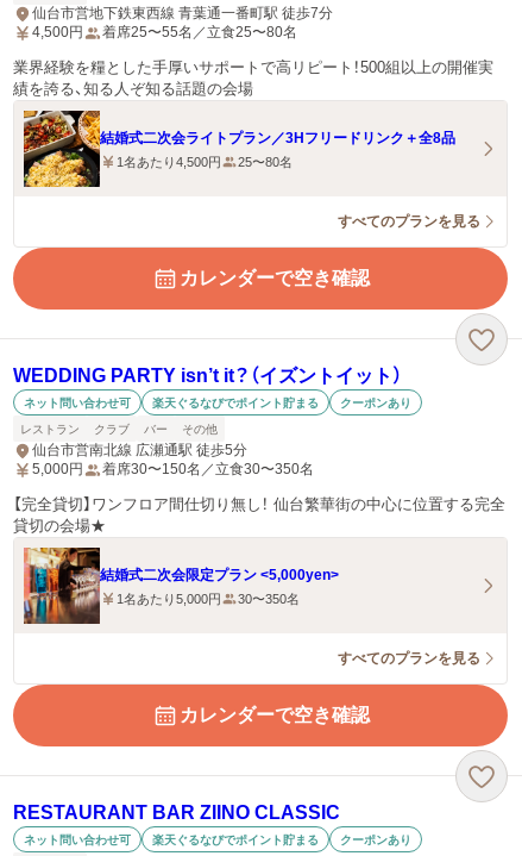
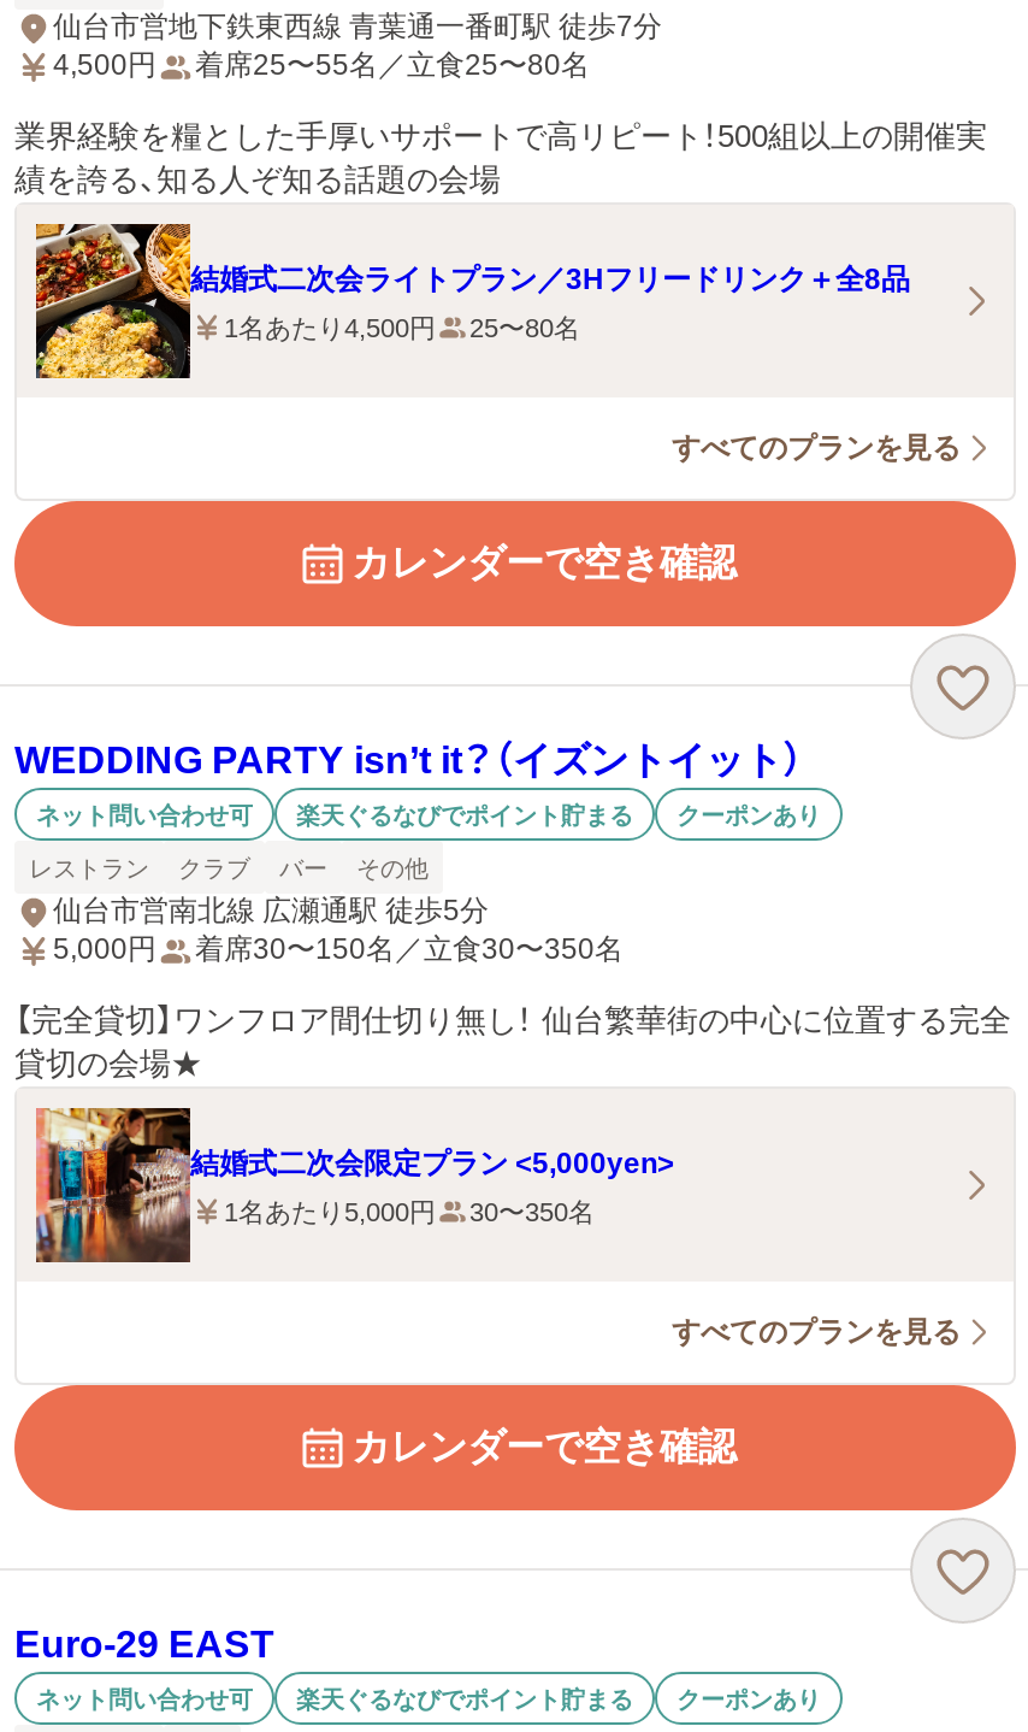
- RESTAURANT BAR ZIINO CLASSIC
+ Euro-29 EAST
